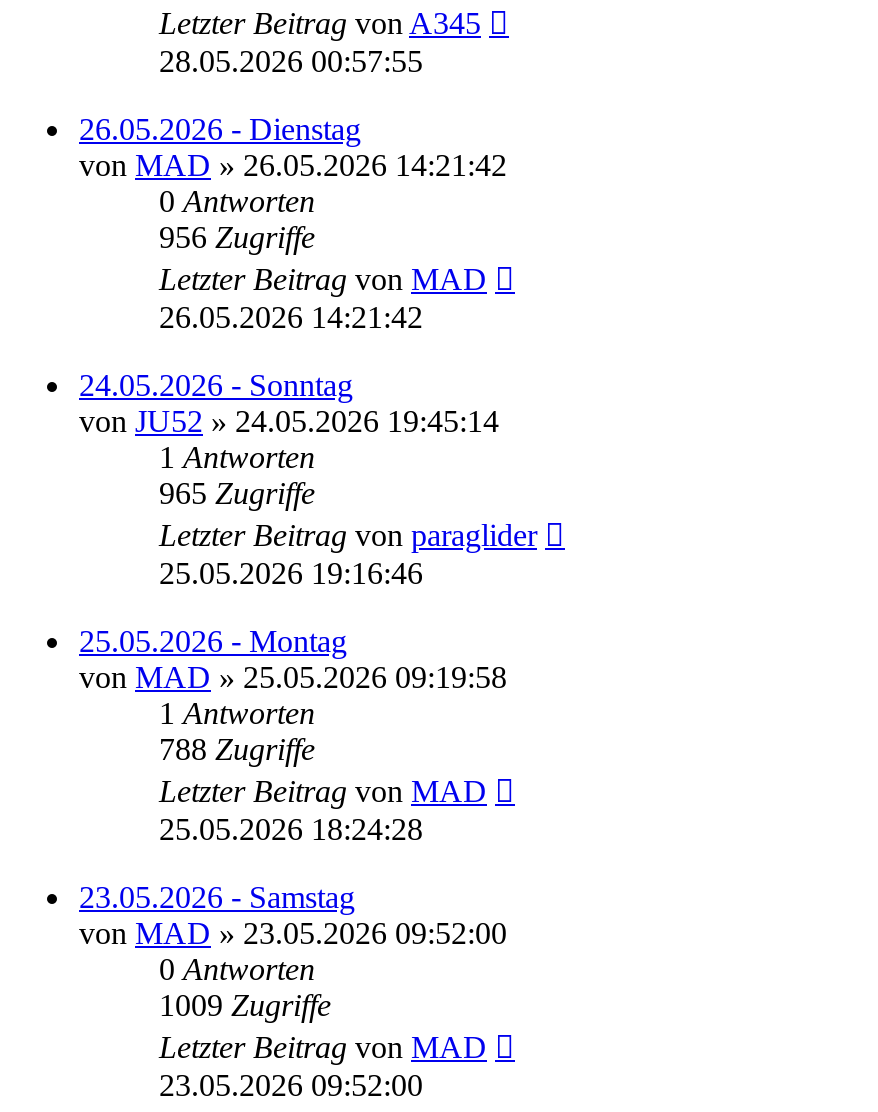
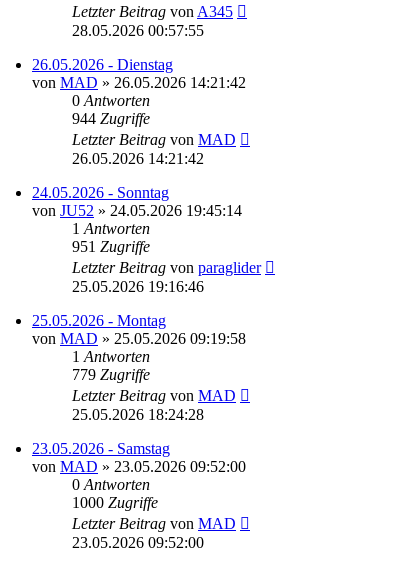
- 956 Zugriffe
+ 944 Zugriffe

- 965 Zugriffe
+ 951 Zugriffe

- 788 Zugriffe
+ 779 Zugriffe

- 1009 Zugriffe
+ 1000 Zugriffe
